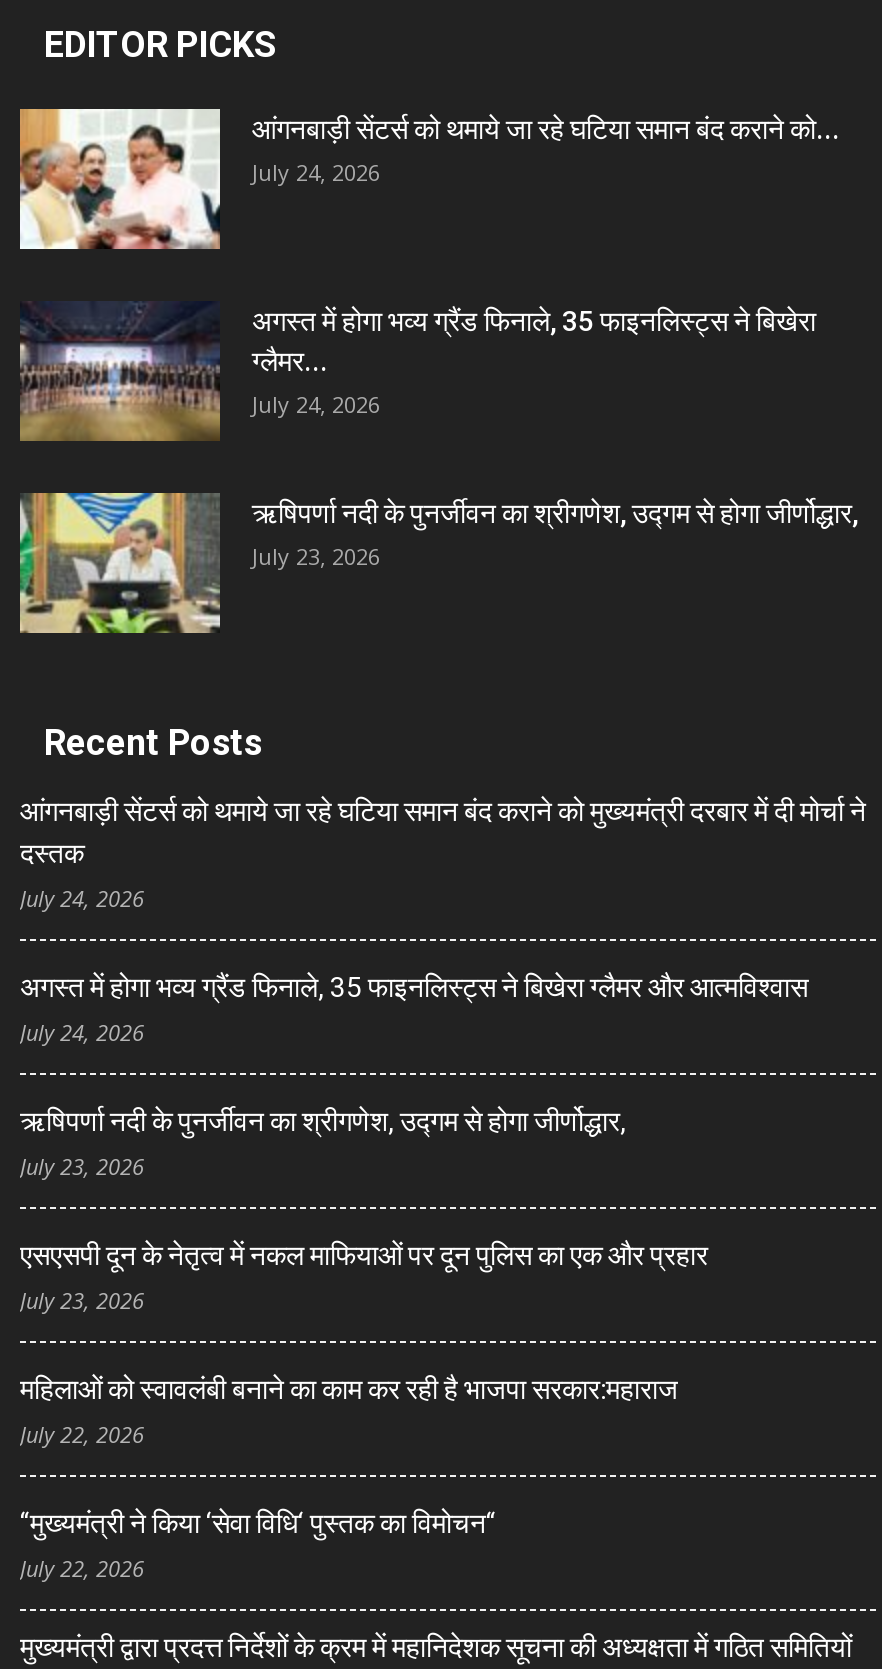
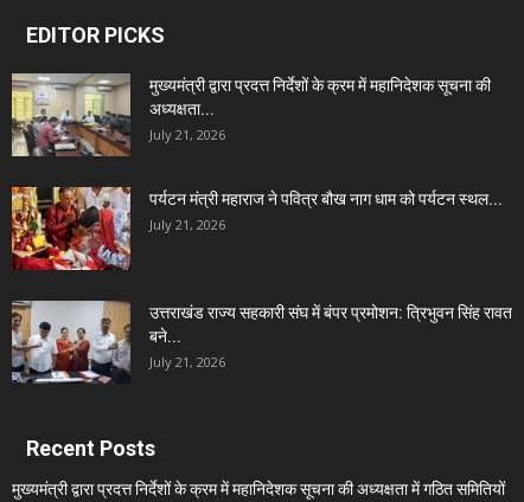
- [image]
- आंगनबाड़ी सेंटर्स को थमाये जा रहे घटिया समान बंद कराने को...
- July 24, 2026
+ [image]
+ मुख्यमंत्री द्वारा प्रदत्त निर्देशों के क्रम में महानिदेशक सूचना की
+ अध्यक्षता...
+ July 21, 2026

- [image]
- अगस्त में होगा भव्य ग्रैंड फिनाले, 35 फाइनलिस्ट्स ने बिखेरा
- ग्लैमर...
- July 24, 2026
+ [image]
+ पर्यटन मंत्री महाराज ने पवित्र बौख नाग धाम को पर्यटन स्थल...
+ July 21, 2026

- [image]
- ऋषिपर्णा नदी के पुनर्जीवन का श्रीगणेश, उद्गम से होगा जीर्णोद्धार,
- July 23, 2026
+ [image]
+ उत्तराखंड राज्य सहकारी संघ में बंपर प्रमोशन: त्रिभुवन सिंह रावत
+ बने...
+ July 21, 2026

- आंगनबाड़ी सेंटर्स को थमाये जा रहे घटिया समान बंद कराने को मुख्यमंत्री दरबार में दी मोर्चा ने
- दस्तक
- July 24, 2026
- अगस्त में होगा भव्य ग्रैंड फिनाले, 35 फाइनलिस्ट्स ने बिखेरा ग्लैमर और आत्मविश्वास
- July 24, 2026
- ऋषिपर्णा नदी के पुनर्जीवन का श्रीगणेश, उद्गम से होगा जीर्णोद्धार,
- July 23, 2026
- एसएसपी दून के नेतृत्व में नकल माफियाओं पर दून पुलिस का एक और प्रहार
- July 23, 2026
- महिलाओं को स्वावलंबी बनाने का काम कर रही है भाजपा सरकार:महाराज
- July 22, 2026
- ‘‘मुख्यमंत्री ने किया ‘सेवा विधि‘ पुस्तक का विमोचन‘‘
- July 22, 2026
